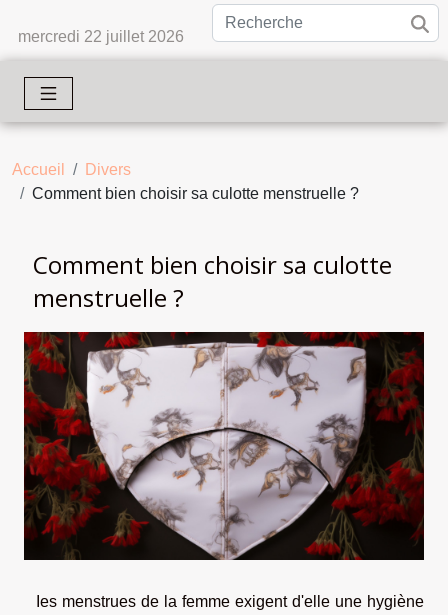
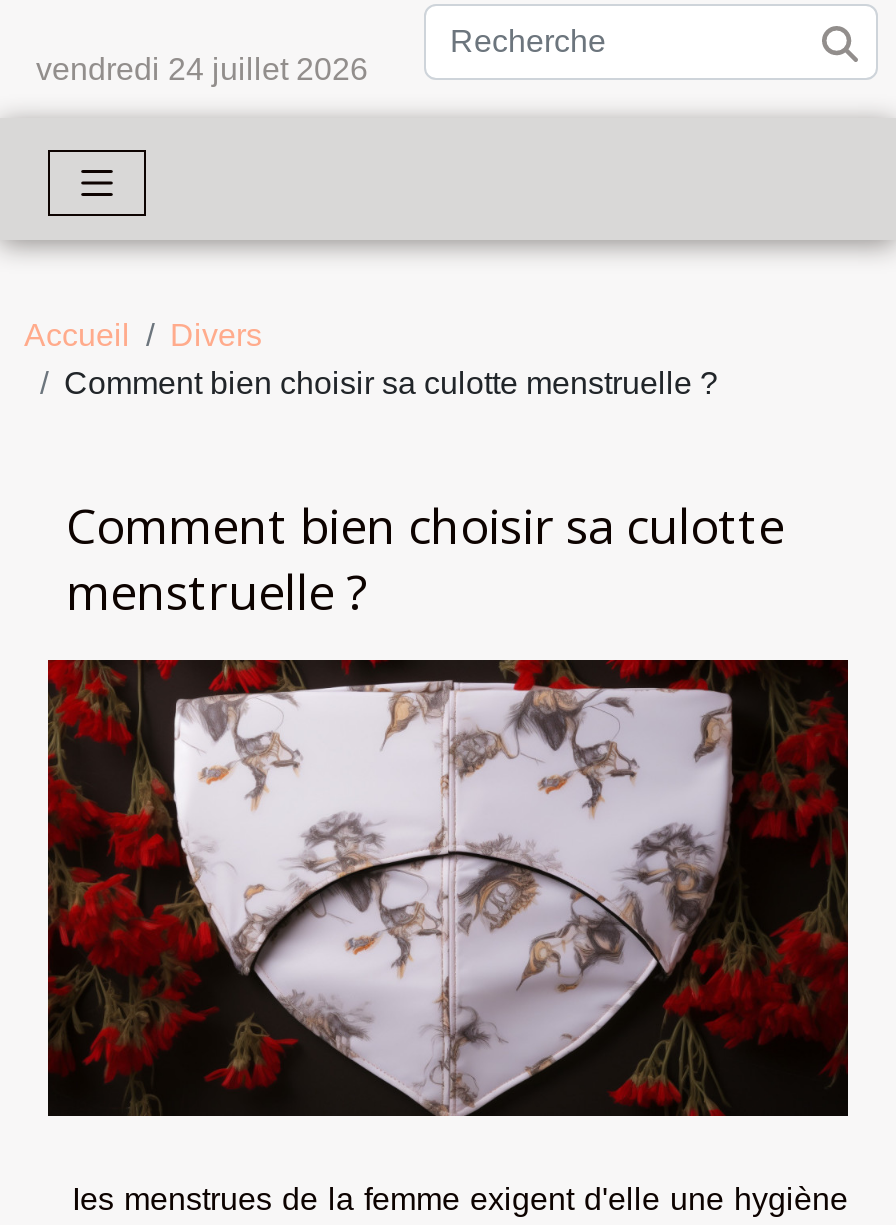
- mercredi 22 juillet 2026
+ vendredi 24 juillet 2026
